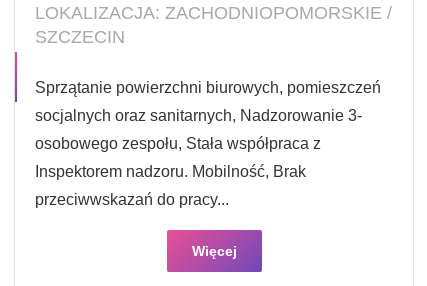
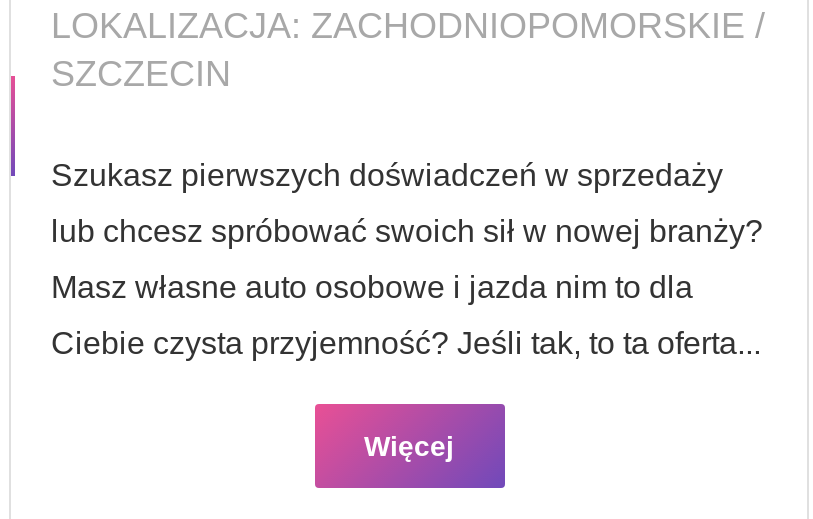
- Sprzątanie powierzchni biurowych, pomieszczeń
- socjalnych oraz sanitarnych, Nadzorowanie 3-
- osobowego zespołu, Stała współpraca z
- Inspektorem nadzoru. Mobilność, Brak
- przeciwwskazań do pracy...
+ Szukasz pierwszych doświadczeń w sprzedaży
+ lub chcesz spróbować swoich sił w nowej branży?
+ Masz własne auto osobowe i jazda nim to dla
+ Ciebie czysta przyjemność? Jeśli tak, to ta oferta...
